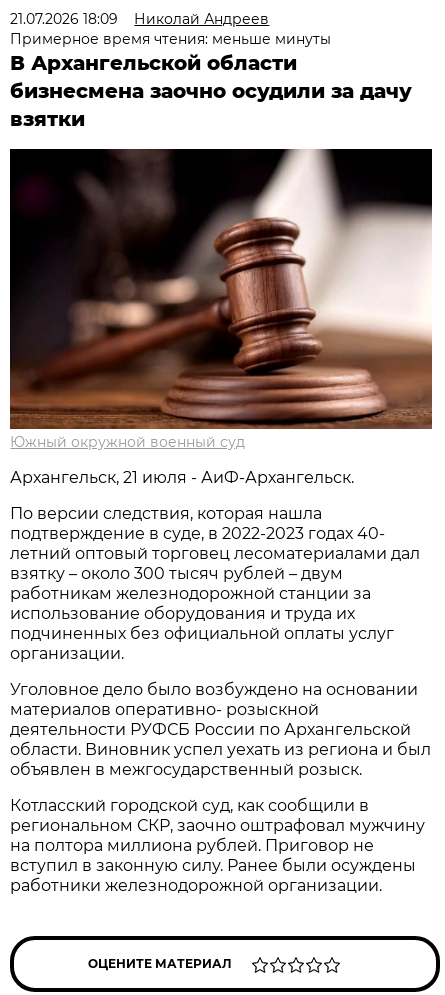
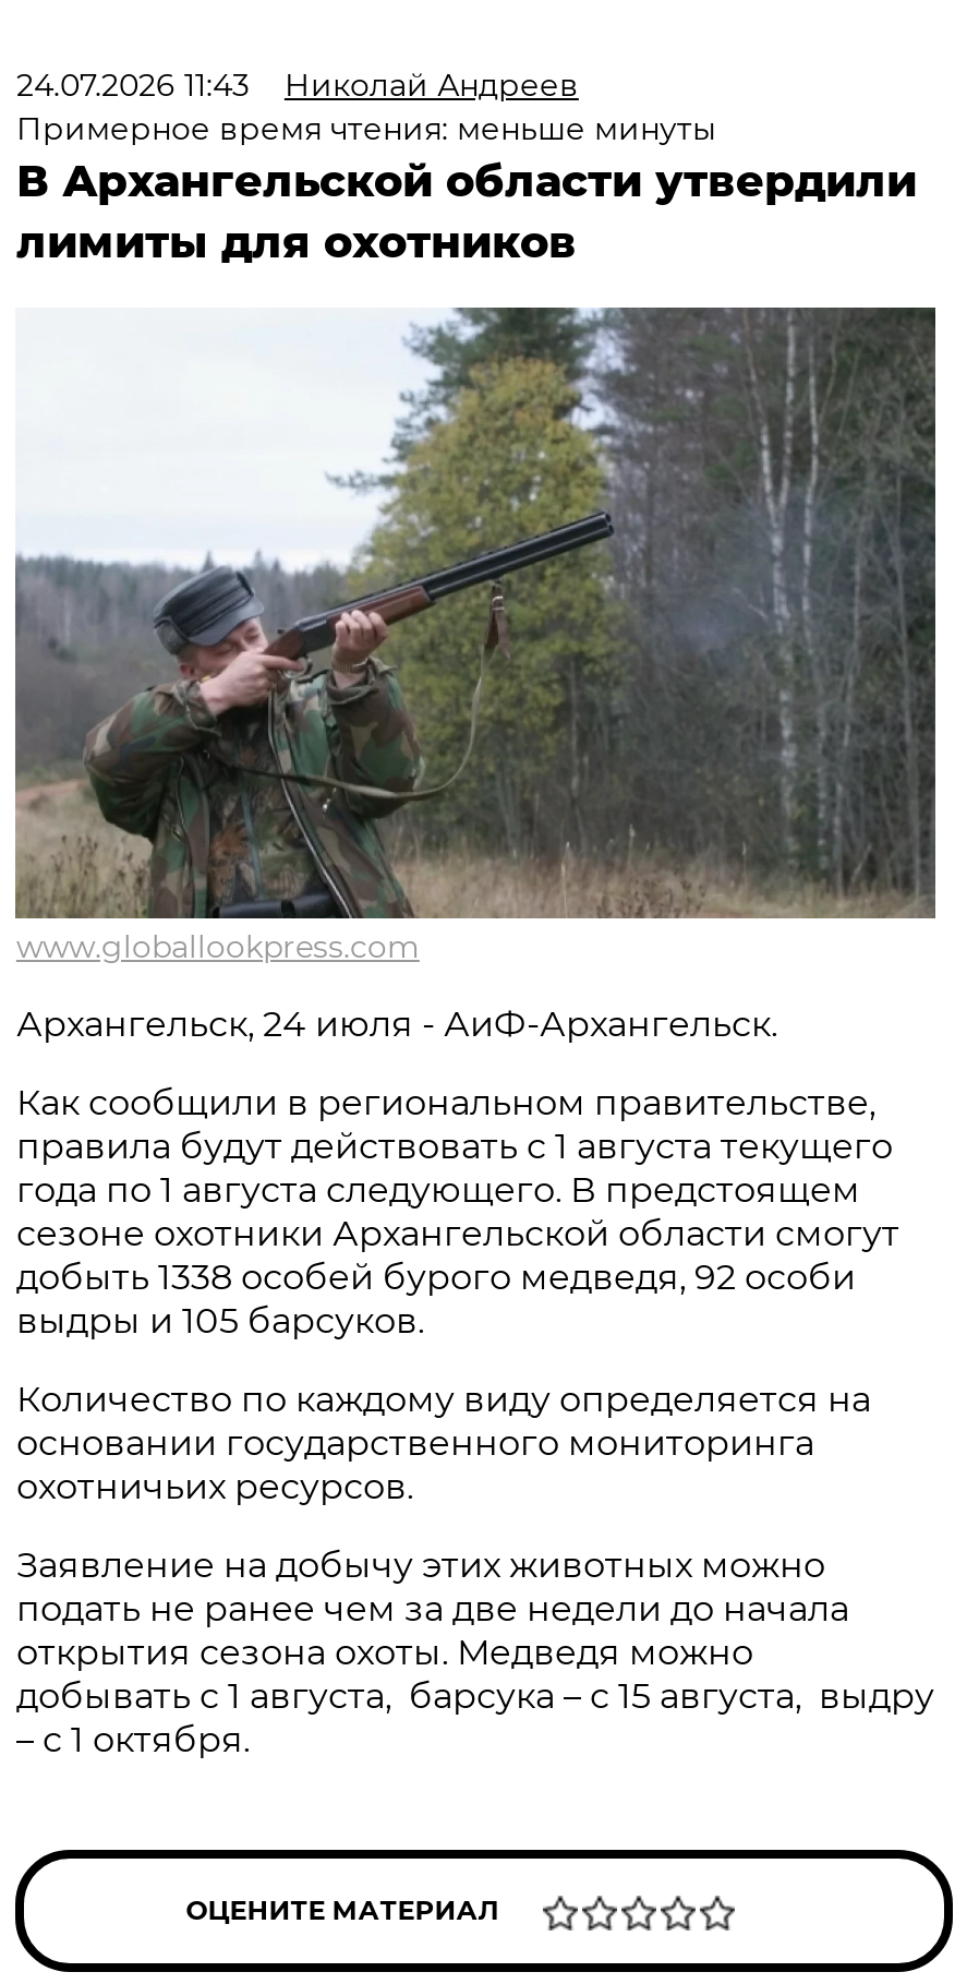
- 21.07.2026 18:09 Николай Андреев
+ 24.07.2026 11:43 Николай Андреев

- В Архангельской области
- бизнесмена заочно осудили за дачу
- взятки
+ В Архангельской области утвердили
+ лимиты для охотников

- [image]
- Южный окружной военный суд
+ [image]
+ www.globallookpress.com

- Архангельск, 21 июля - АиФ-Архангельск.
+ Архангельск, 24 июля - АиФ-Архангельск.

- По версии следствия, которая нашла
- подтверждение в суде, в 2022-2023 годах 40-
- летний оптовый торговец лесоматериалами дал
- взятку – около 300 тысяч рублей – двум
- работникам железнодорожной станции за
- использование оборудования и труда их
- подчиненных без официальной оплаты услуг
- организации.
+ Как сообщили в региональном правительстве,
+ правила будут действовать с 1 августа текущего
+ года по 1 августа следующего. В предстоящем
+ сезоне охотники Архангельской области смогут
+ добыть 1338 особей бурого медведя, 92 особи
+ выдры и 105 барсуков.

- Уголовное дело было возбуждено на основании
- материалов оперативно- розыскной
- деятельности РУФСБ России по Архангельской
- области. Виновник успел уехать из региона и был
- объявлен в межгосударственный розыск.
+ Количество по каждому виду определяется на
+ основании государственного мониторинга
+ охотничьих ресурсов.

- Котласский городской суд, как сообщили в
- региональном СКР, заочно оштрафовал мужчину
- на полтора миллиона рублей. Приговор не
- вступил в законную силу. Ранее были осуждены
- работники железнодорожной организации.
+ Заявление на добычу этих животных можно
+ подать не ранее чем за две недели до начала
+ открытия сезона охоты. Медведя можно
+ добывать с 1 августа, барсука – с 15 августа, выдру
+ – с 1 октября.
